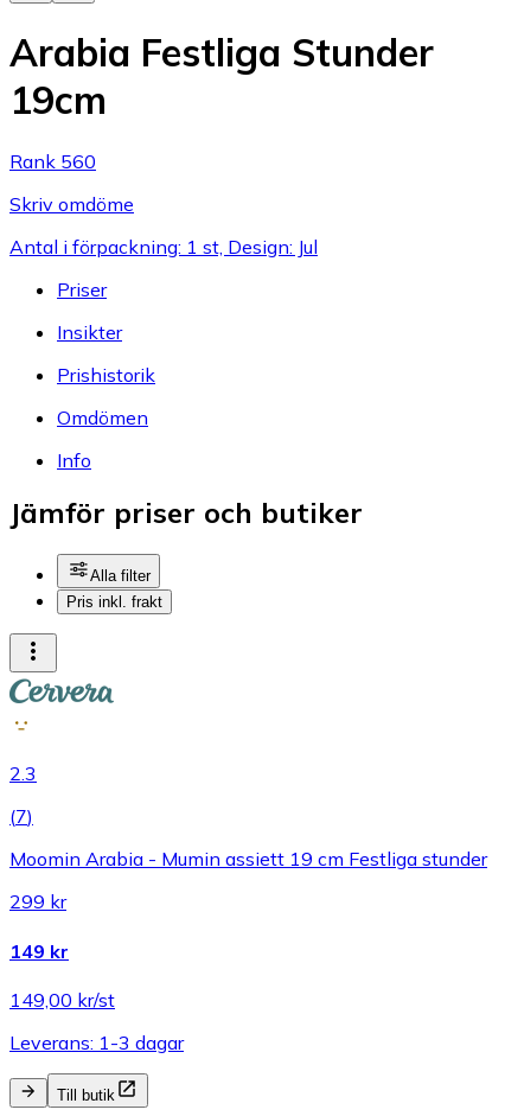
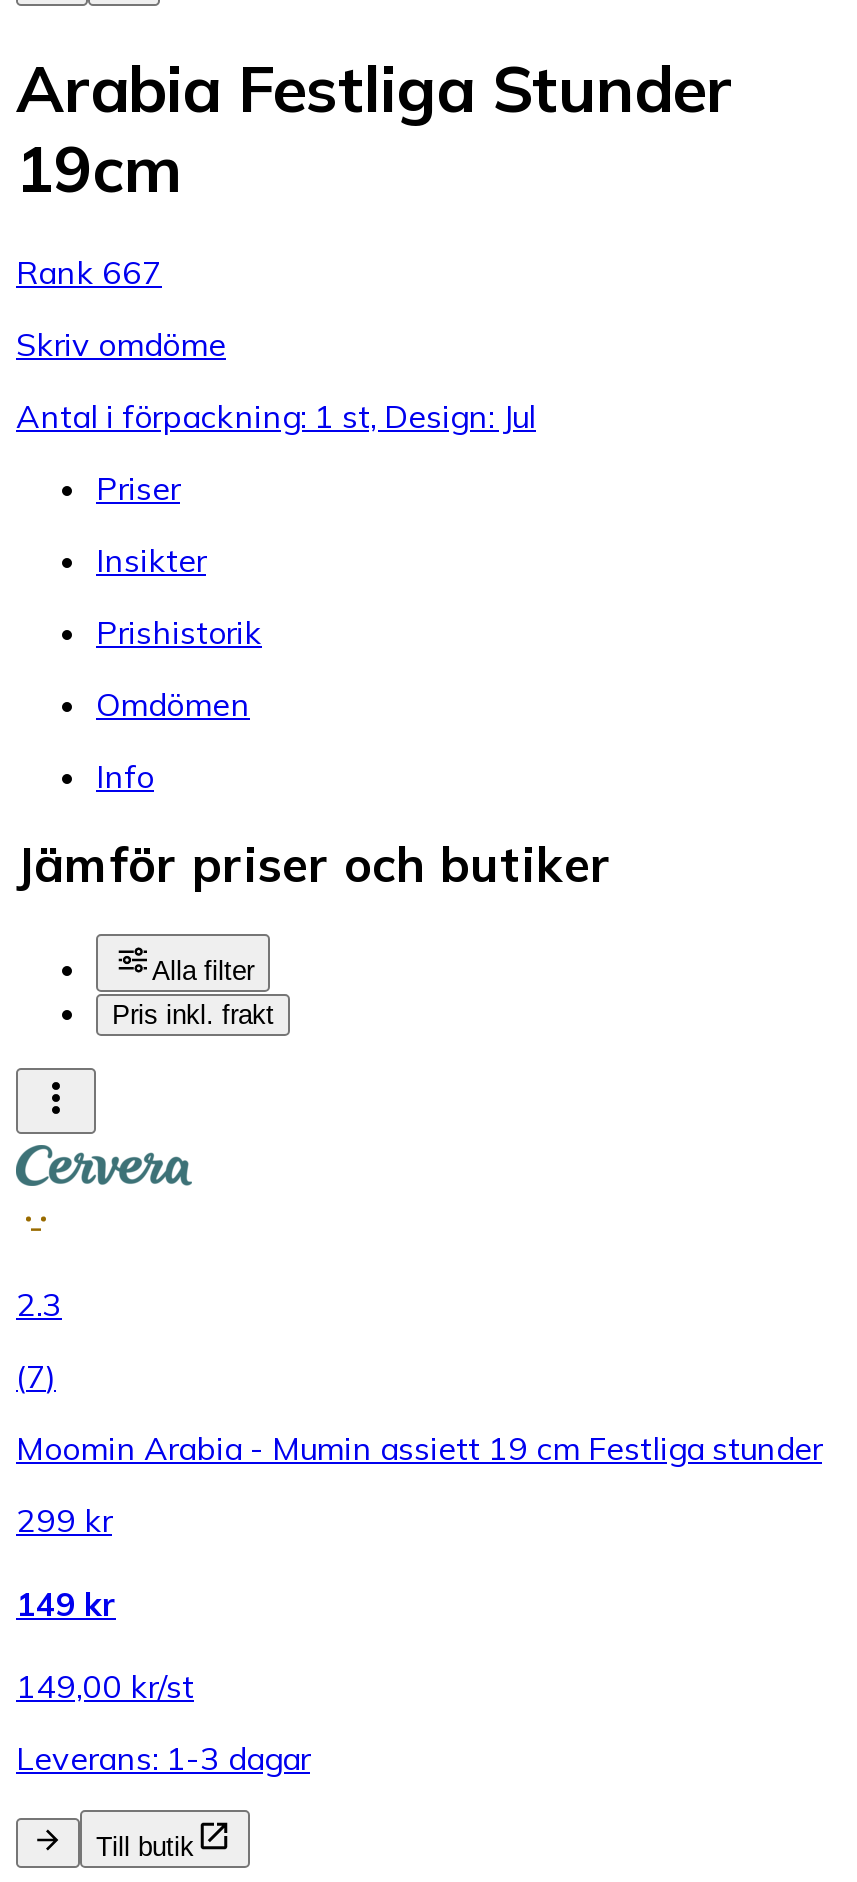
- Rank 560
+ Rank 667
